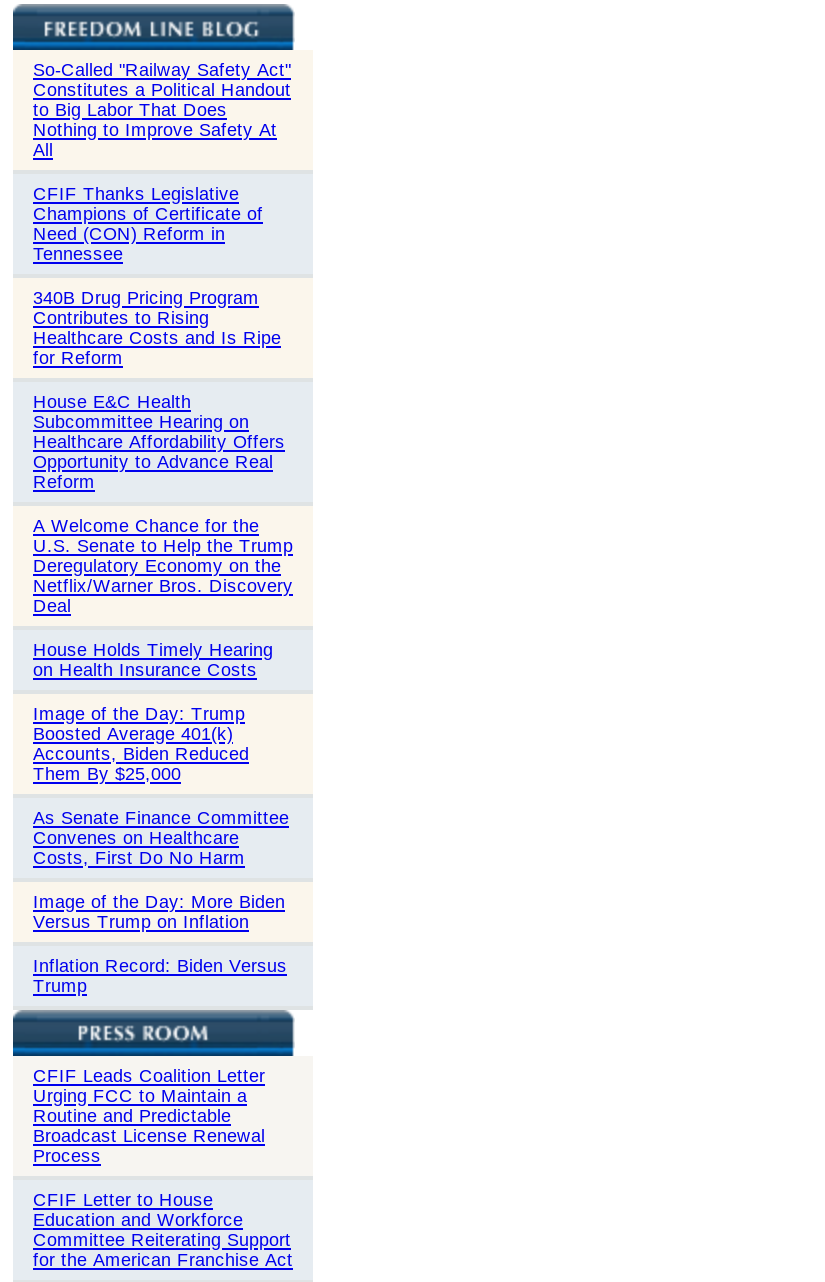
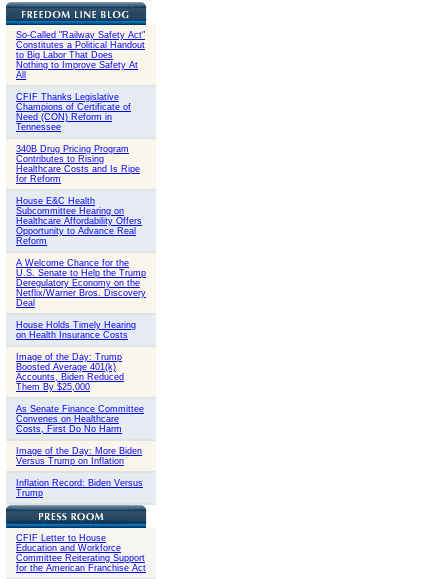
- CFIF Leads Coalition Letter
- Urging FCC to Maintain a
- Routine and Predictable
- Broadcast License Renewal
- Process
